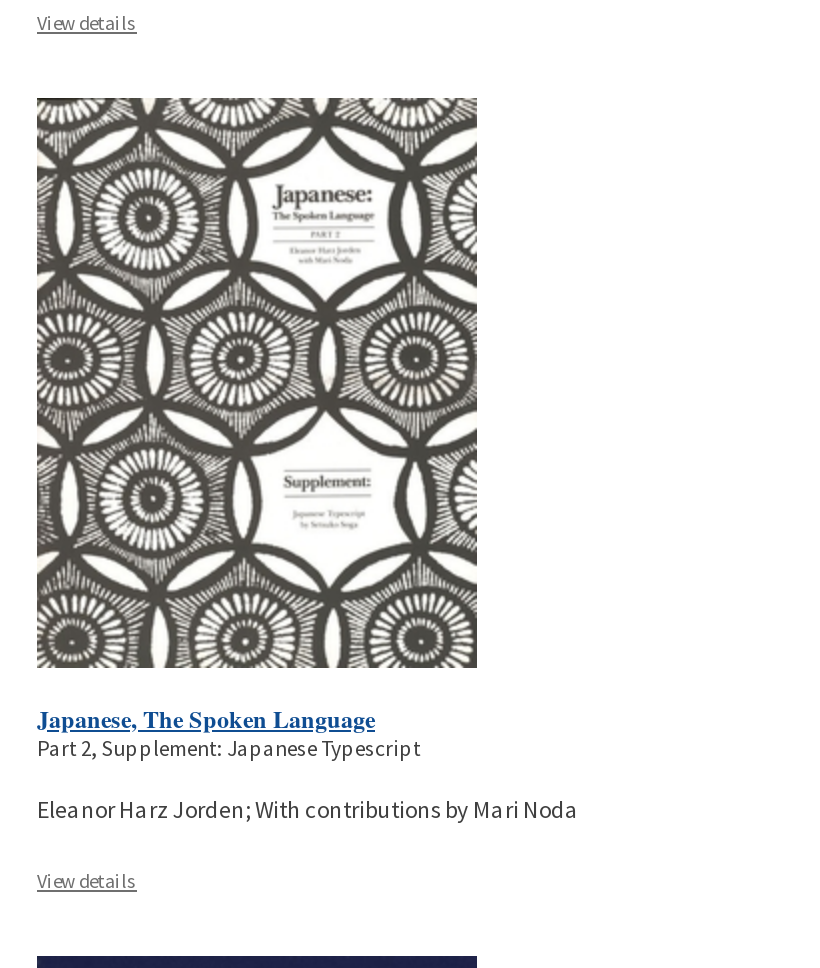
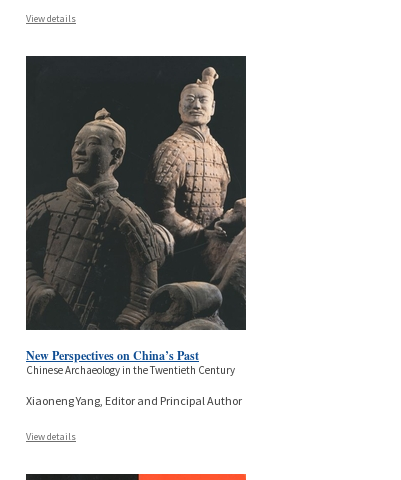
- [image]
- Japanese, The Spoken Language
- Part 2, Supplement: Japanese Typescript
+ [image]
+ New Perspectives on China’s Past
+ Chinese Archaeology in the Twentieth Century

- Eleanor Harz Jorden; With contributions by Mari Noda
+ Xiaoneng Yang, Editor and Principal Author
